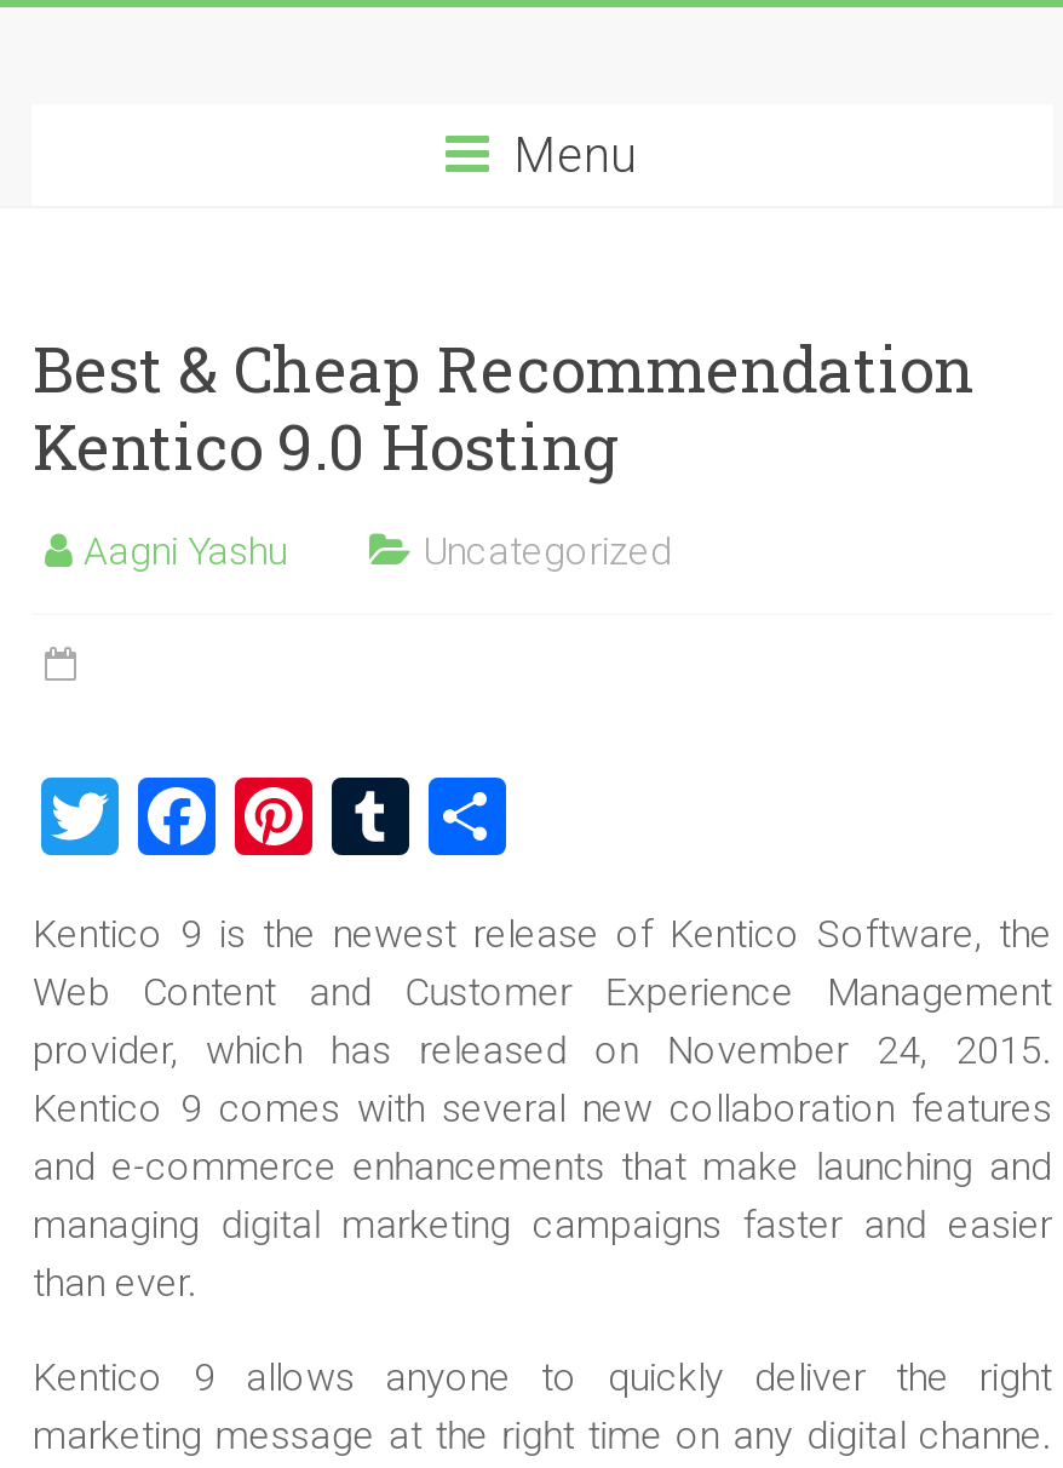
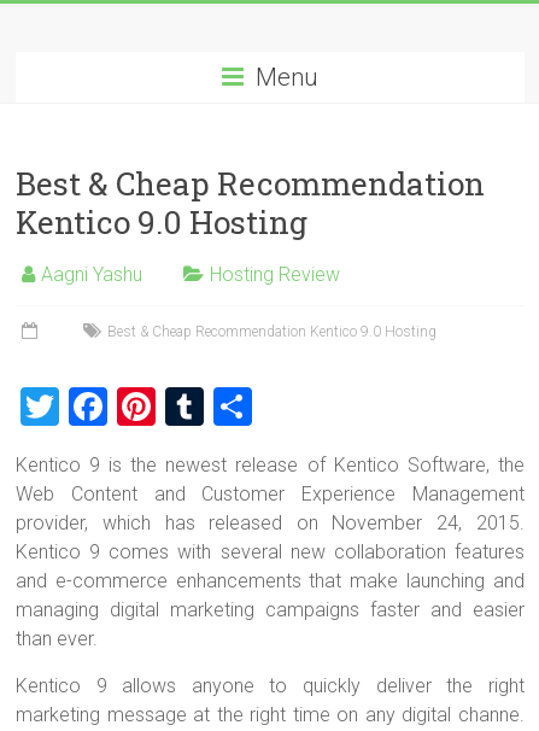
- Uncategorized
+ Hosting Review
+ Best & Cheap Recommendation Kentico 9.0 Hosting
